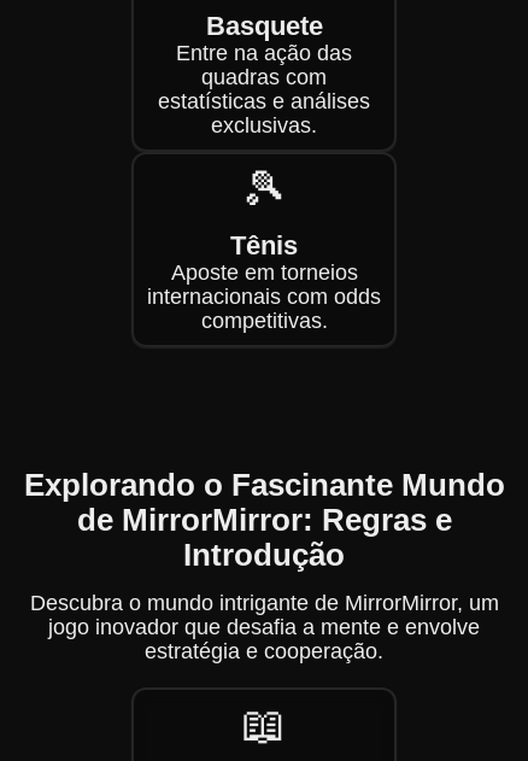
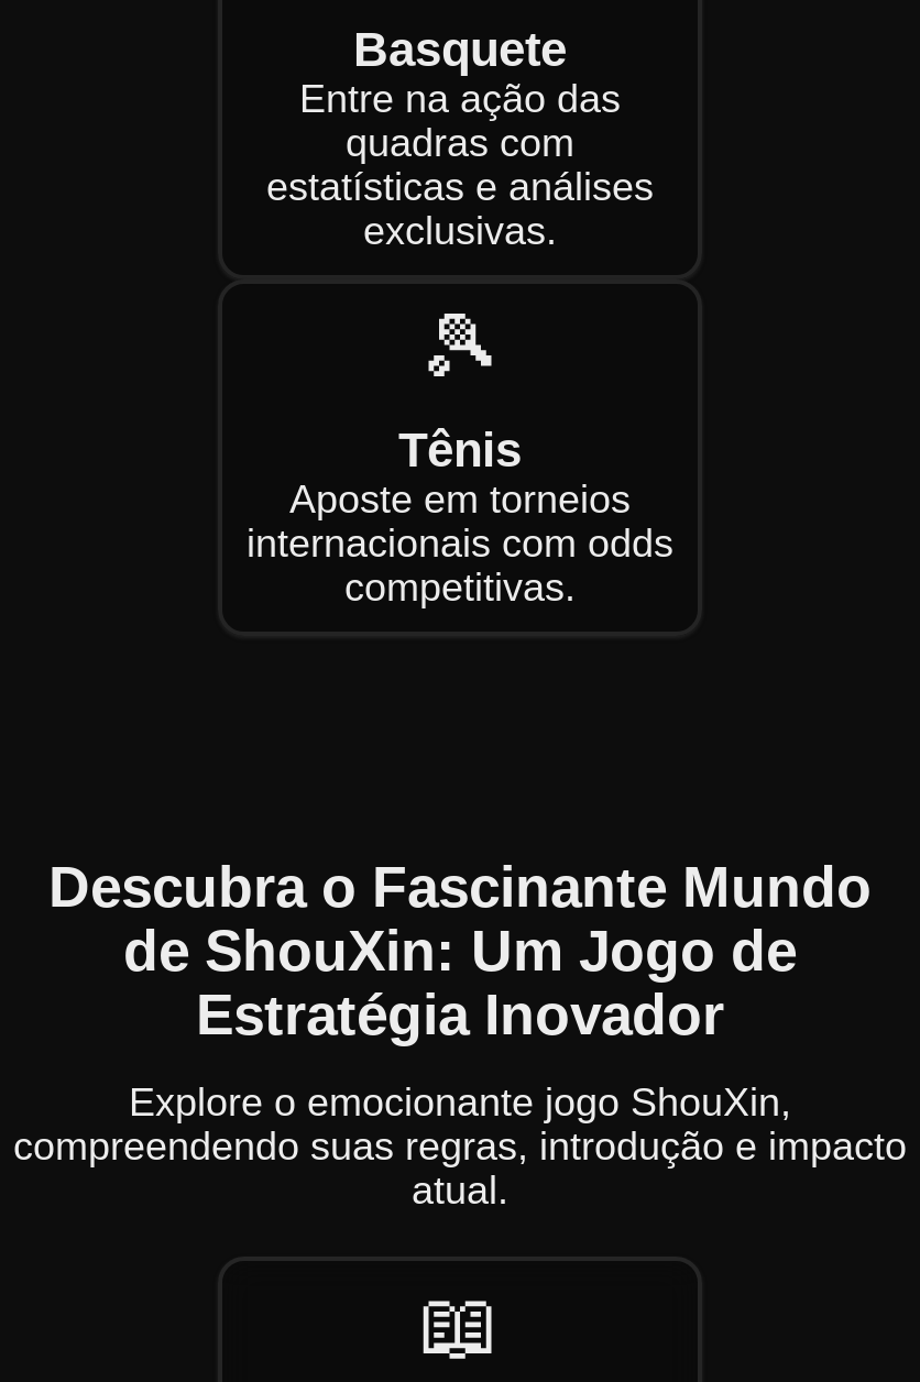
- Explorando o Fascinante Mundo
- de MirrorMirror: Regras e
- Introdução
+ Descubra o Fascinante Mundo
+ de ShouXin: Um Jogo de
+ Estratégia Inovador

- Descubra o mundo intrigante de MirrorMirror, um
- jogo inovador que desafia a mente e envolve
- estratégia e cooperação.
+ Explore o emocionante jogo ShouXin,
+ compreendendo suas regras, introdução e impacto
+ atual.
